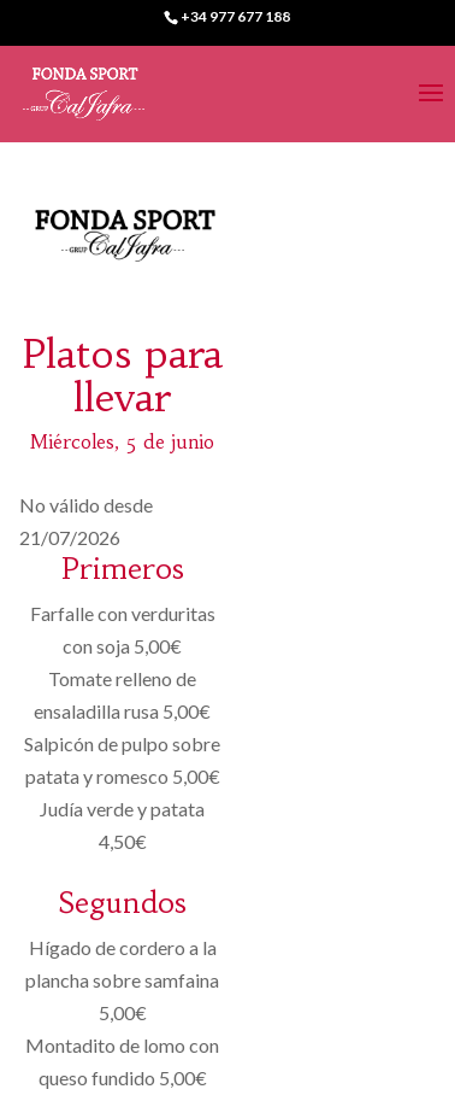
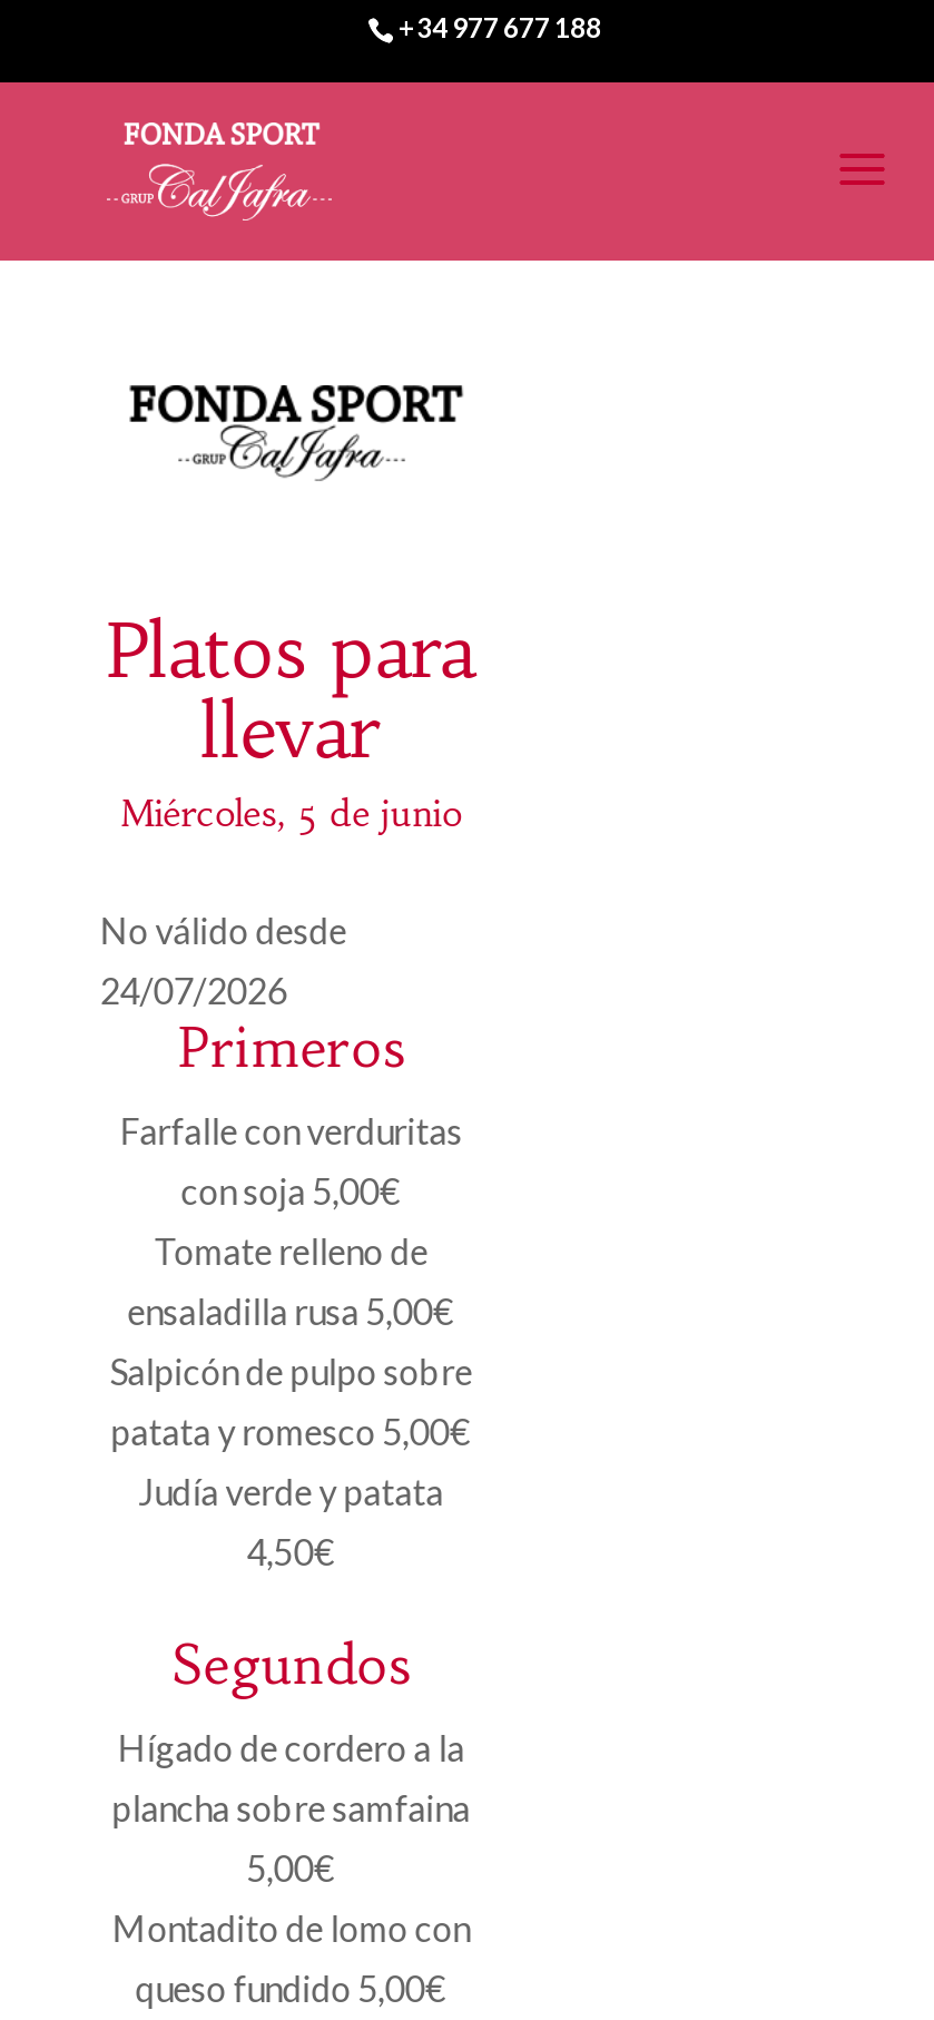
- 21/07/2026
+ 24/07/2026
